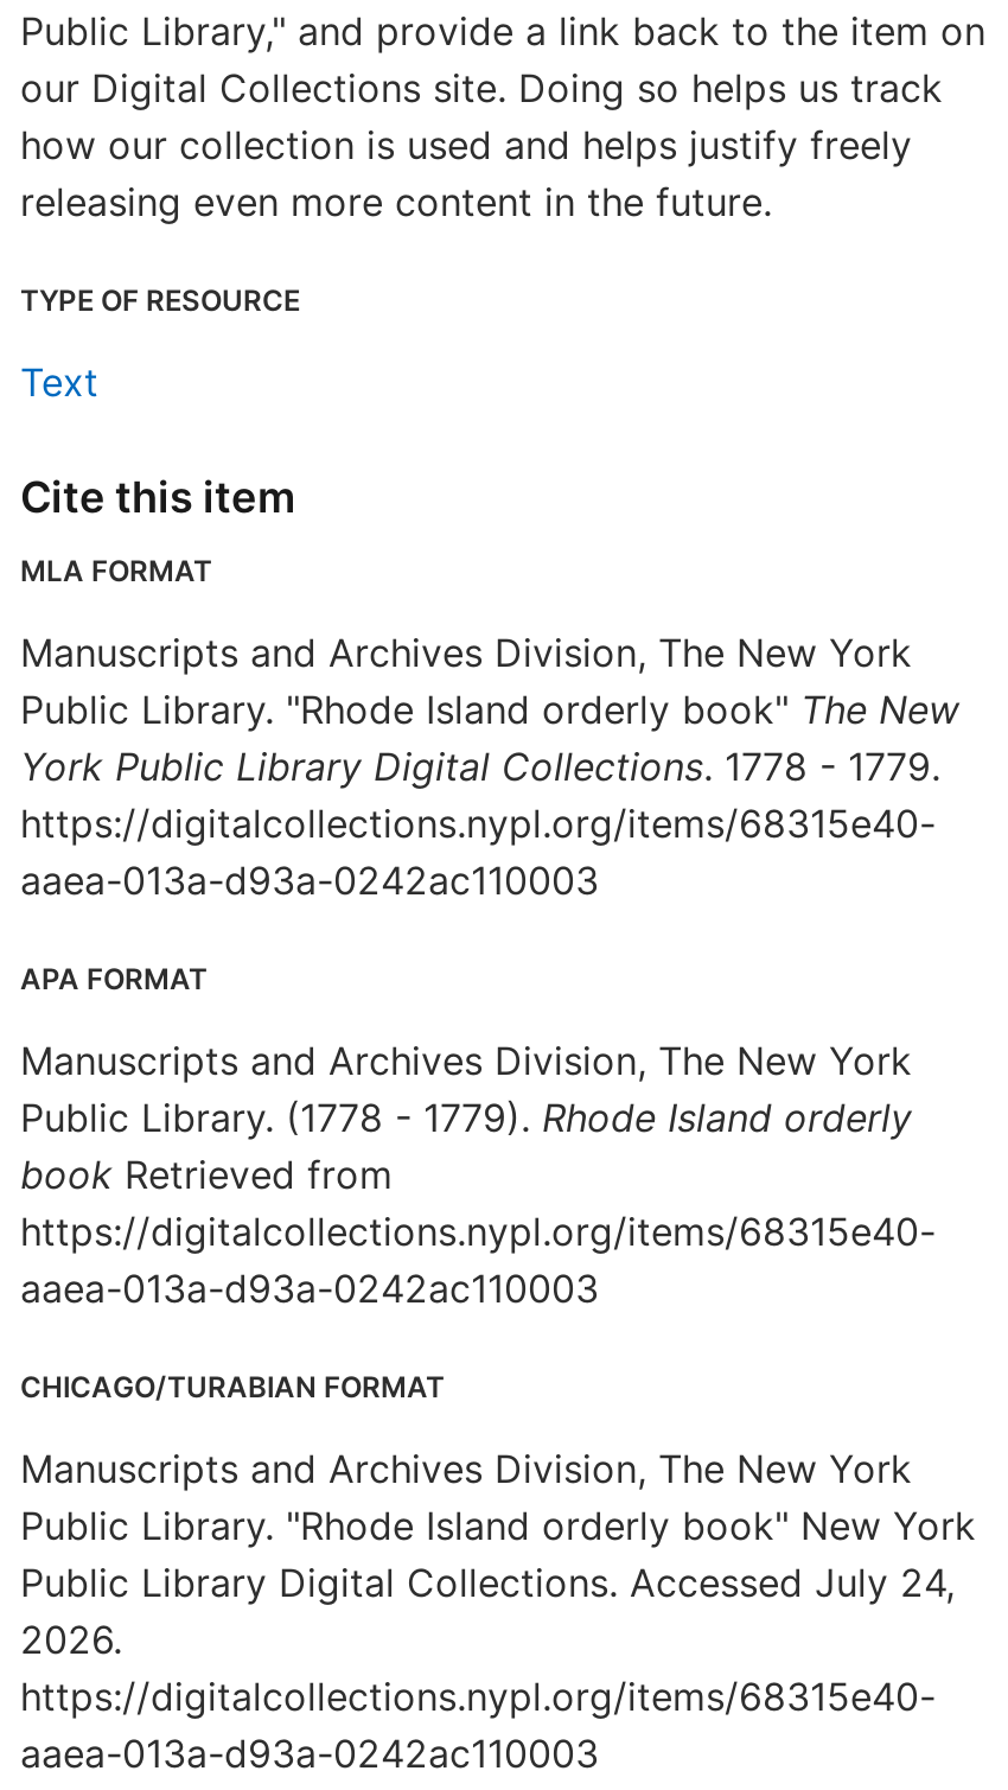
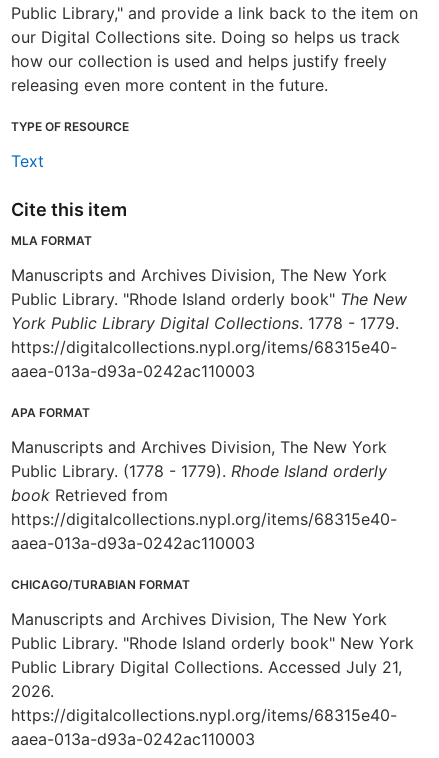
- Public Library Digital Collections. Accessed July 24,
+ Public Library Digital Collections. Accessed July 21,
